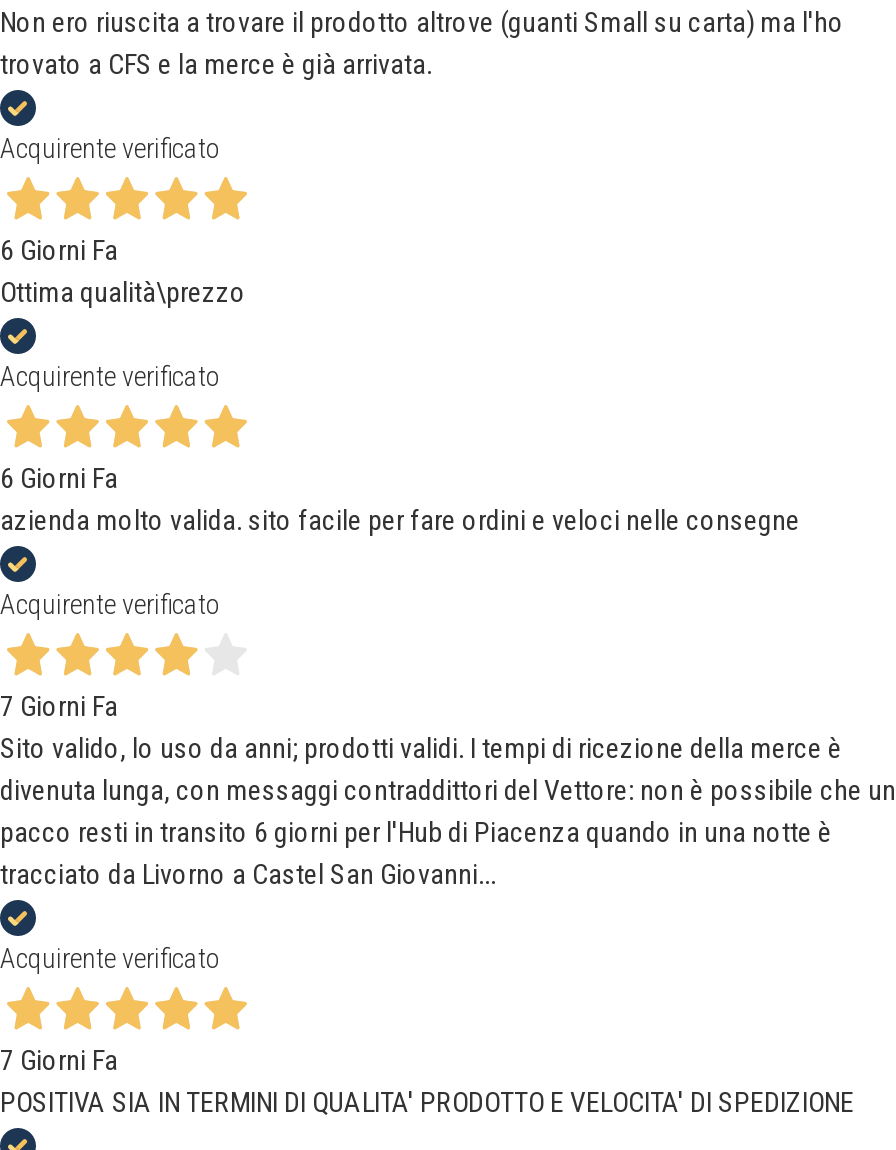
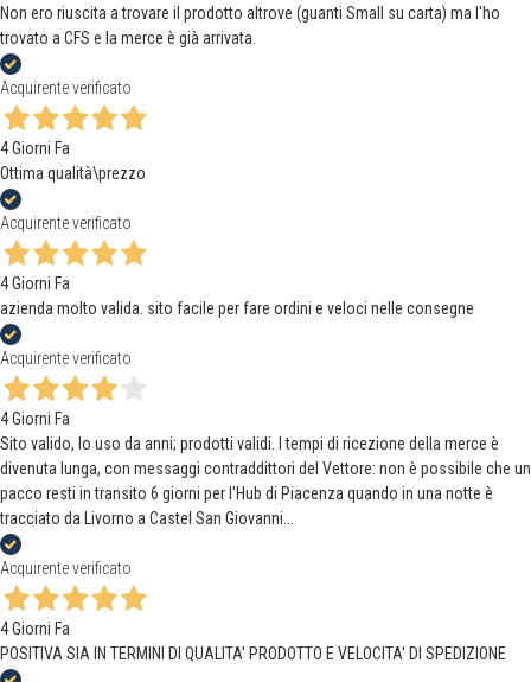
- 6 Giorni Fa
+ 4 Giorni Fa

- 6 Giorni Fa
+ 4 Giorni Fa

- 7 Giorni Fa
+ 4 Giorni Fa

- 7 Giorni Fa
+ 4 Giorni Fa
